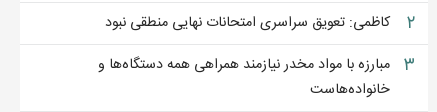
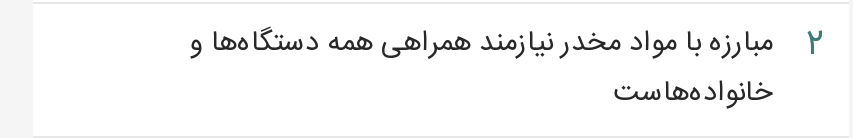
- کاظمی: تعویق سراسری امتحانات نهایی منطقی نبود
- ۳ مبارزه با مواد مخدر نیازمند همراهی همه دستگاه‌ها و
+ مبارزه با مواد مخدر نیازمند همراهی همه دستگاه‌ها و
